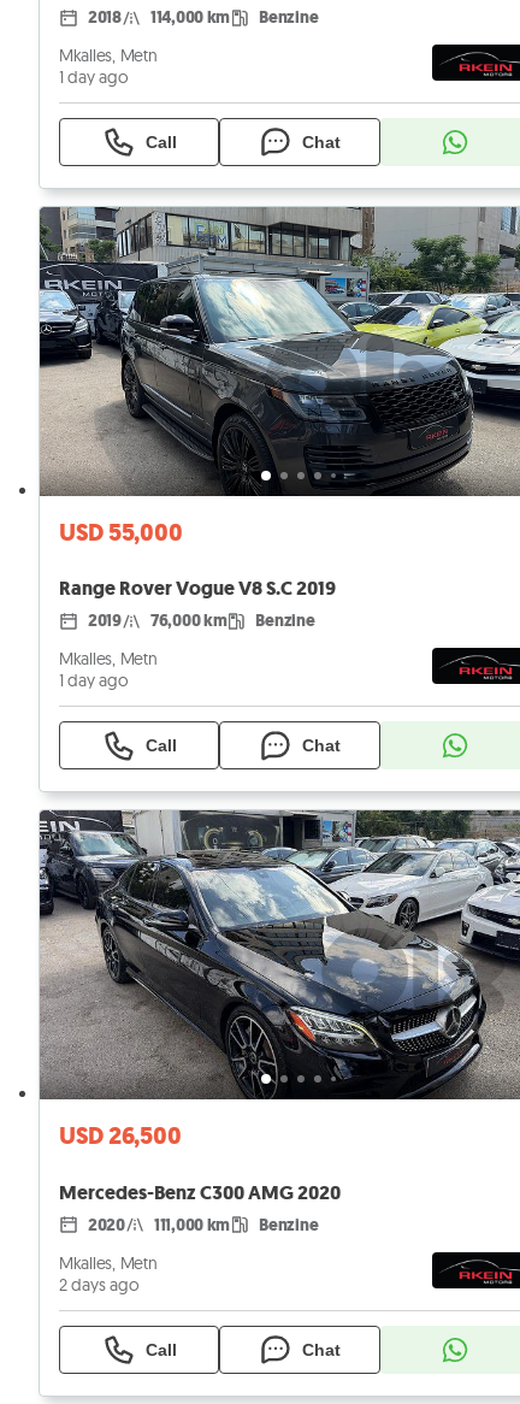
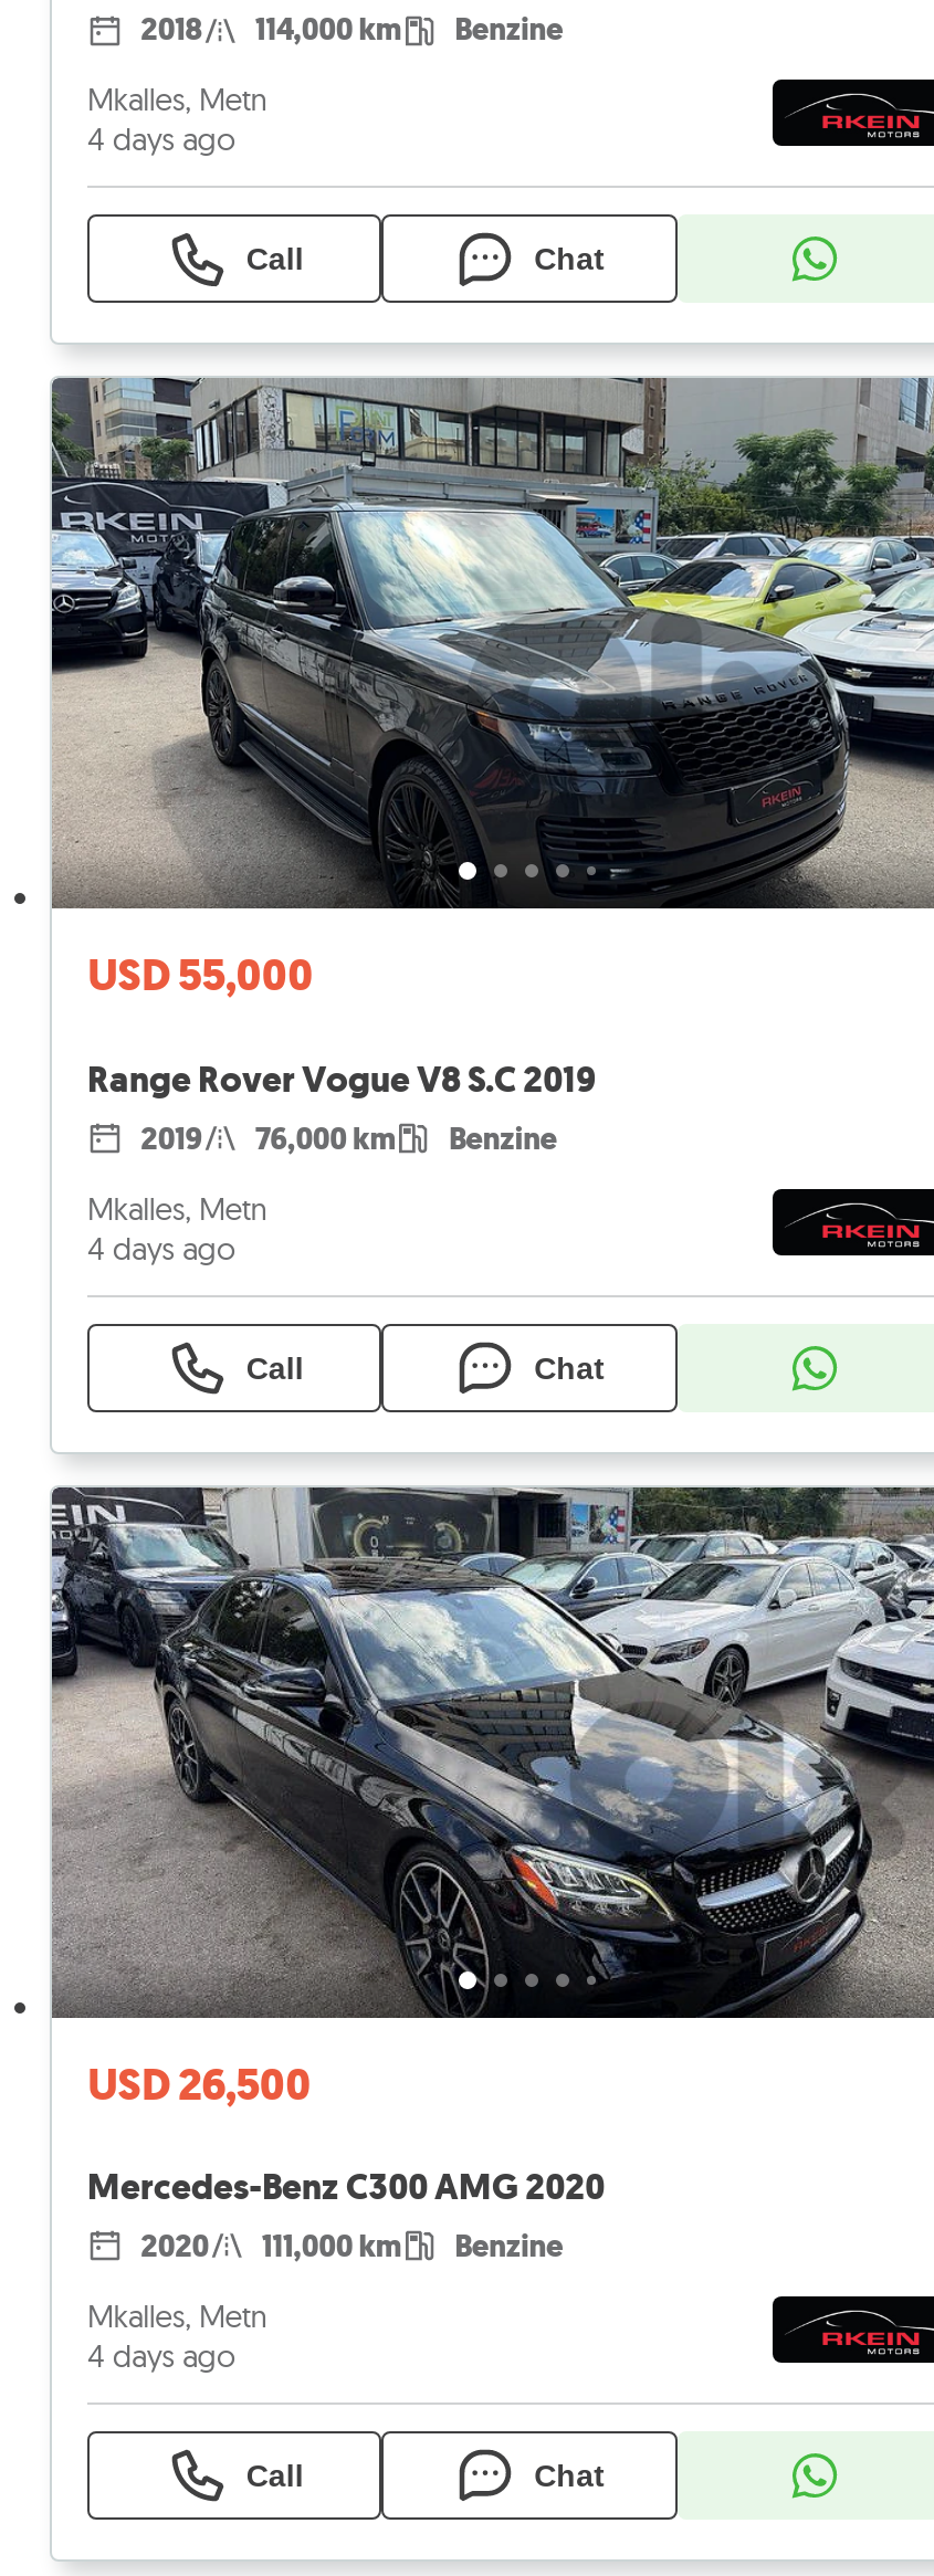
- 1 day ago
+ 4 days ago

- 1 day ago
+ 4 days ago

- 2 days ago
+ 4 days ago
